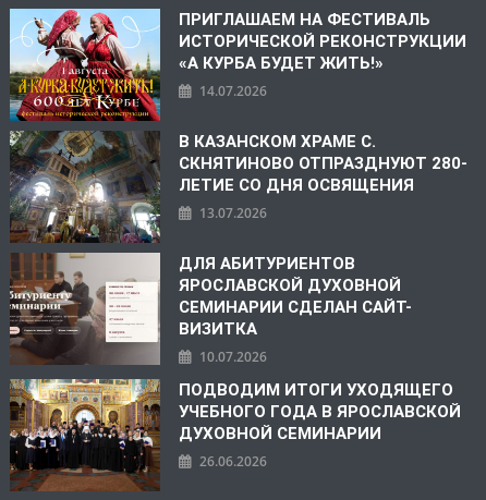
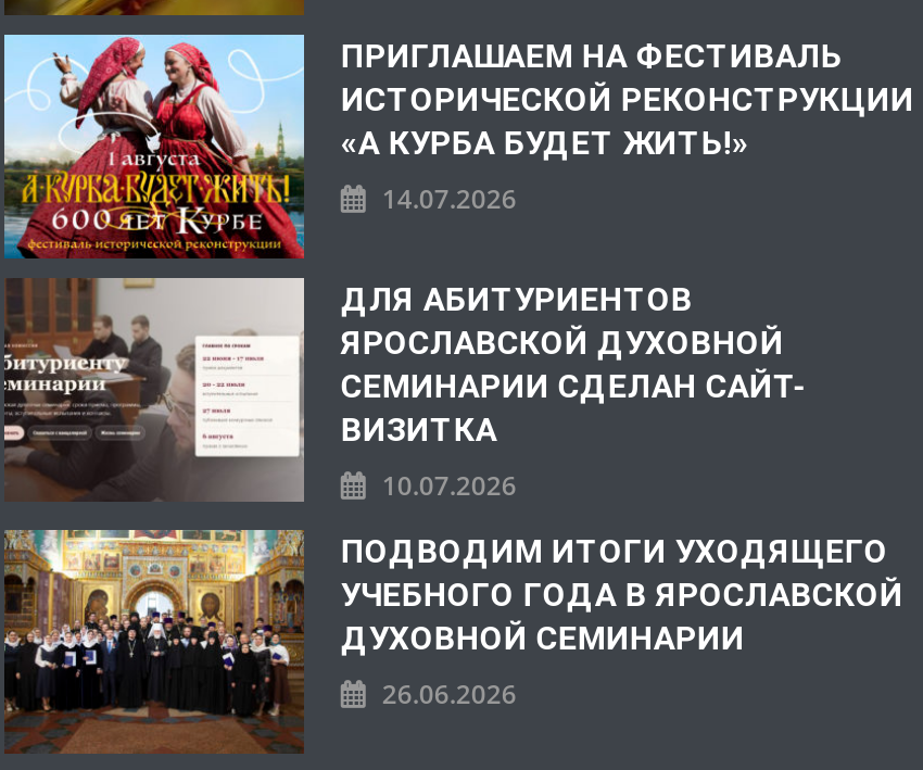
- [image]
- В КАЗАНСКОМ ХРАМЕ С.
- СКНЯТИНОВО ОТПРАЗДНУЮТ 280-
- ЛЕТИЕ СО ДНЯ ОСВЯЩЕНИЯ
- 13.07.2026
